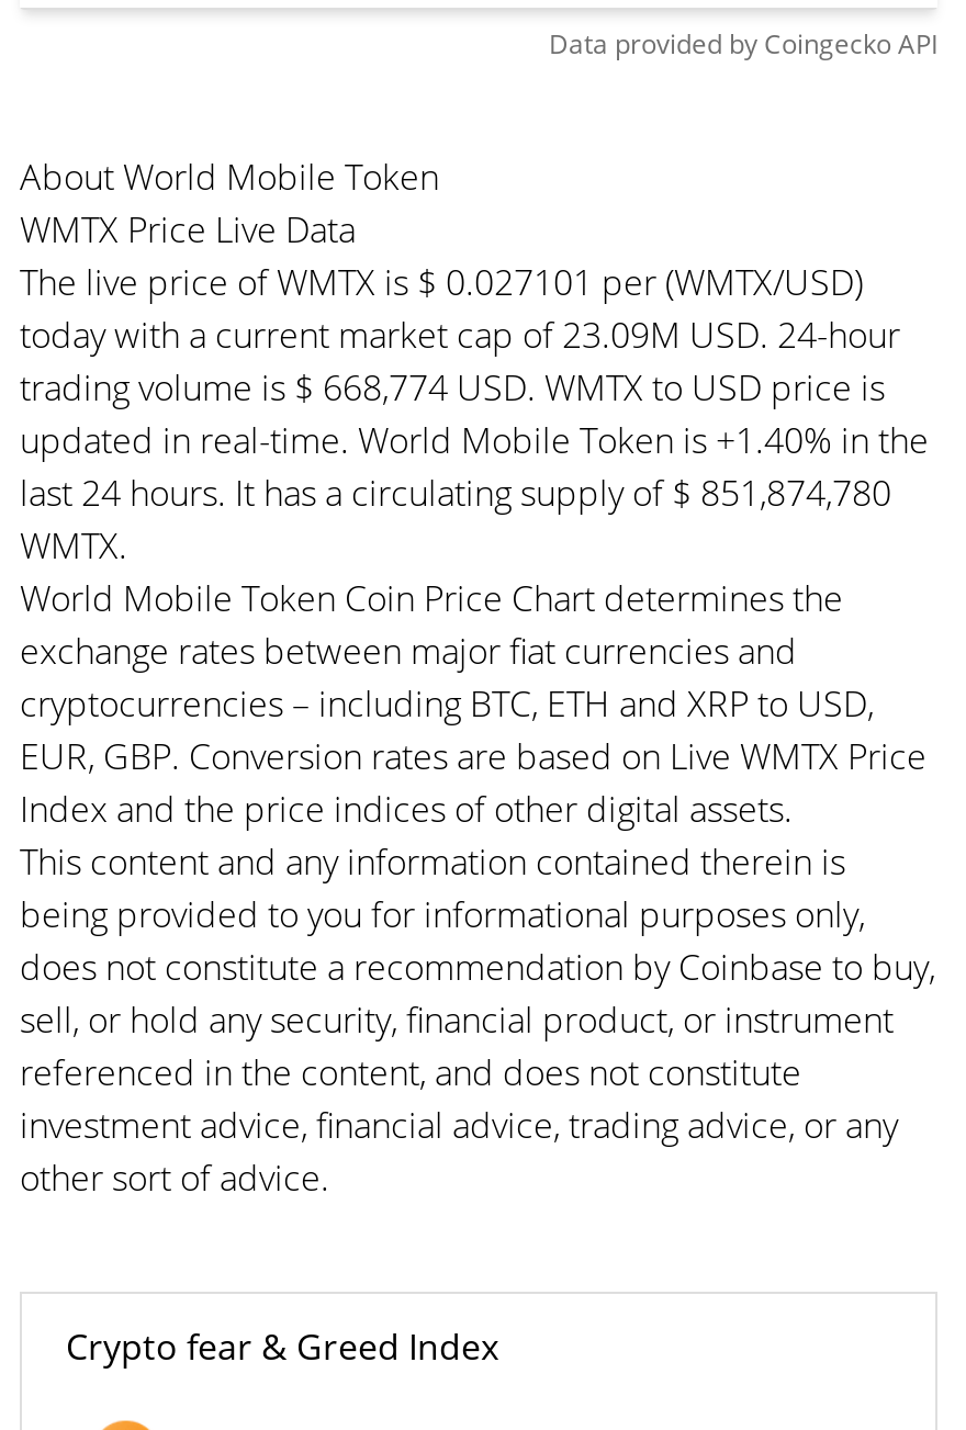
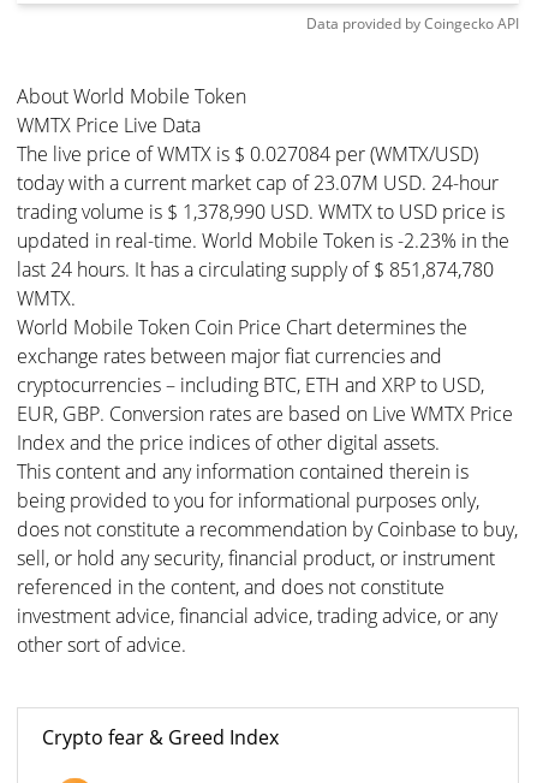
- The live price of WMTX is $ 0.027101 per (WMTX/USD)
+ The live price of WMTX is $ 0.027084 per (WMTX/USD)

- today with a current market cap of 23.09M USD. 24-hour
+ today with a current market cap of 23.07M USD. 24-hour

- trading volume is $ 668,774 USD. WMTX to USD price is
+ trading volume is $ 1,378,990 USD. WMTX to USD price is

- updated in real-time. World Mobile Token is +1.40% in the
+ updated in real-time. World Mobile Token is -2.23% in the
